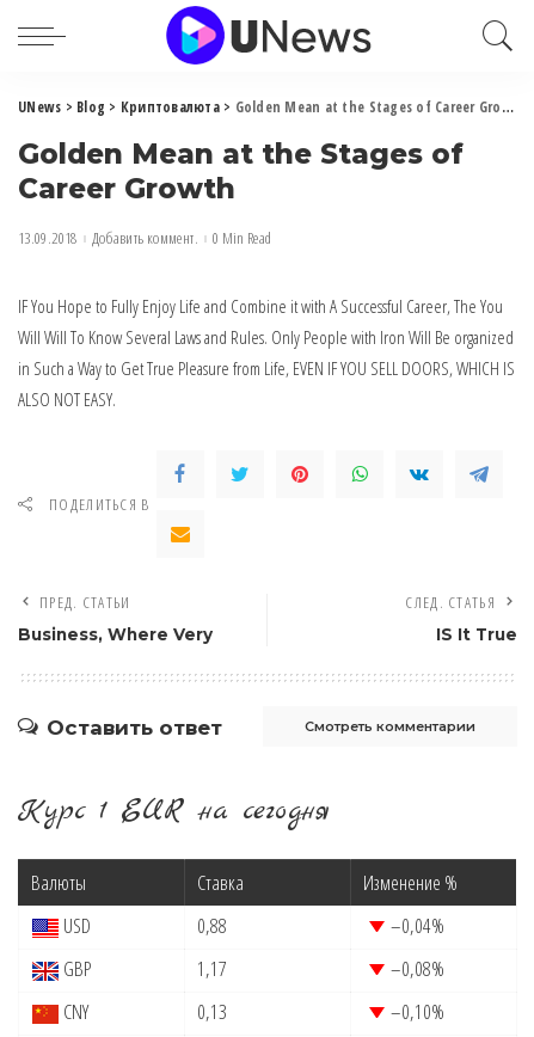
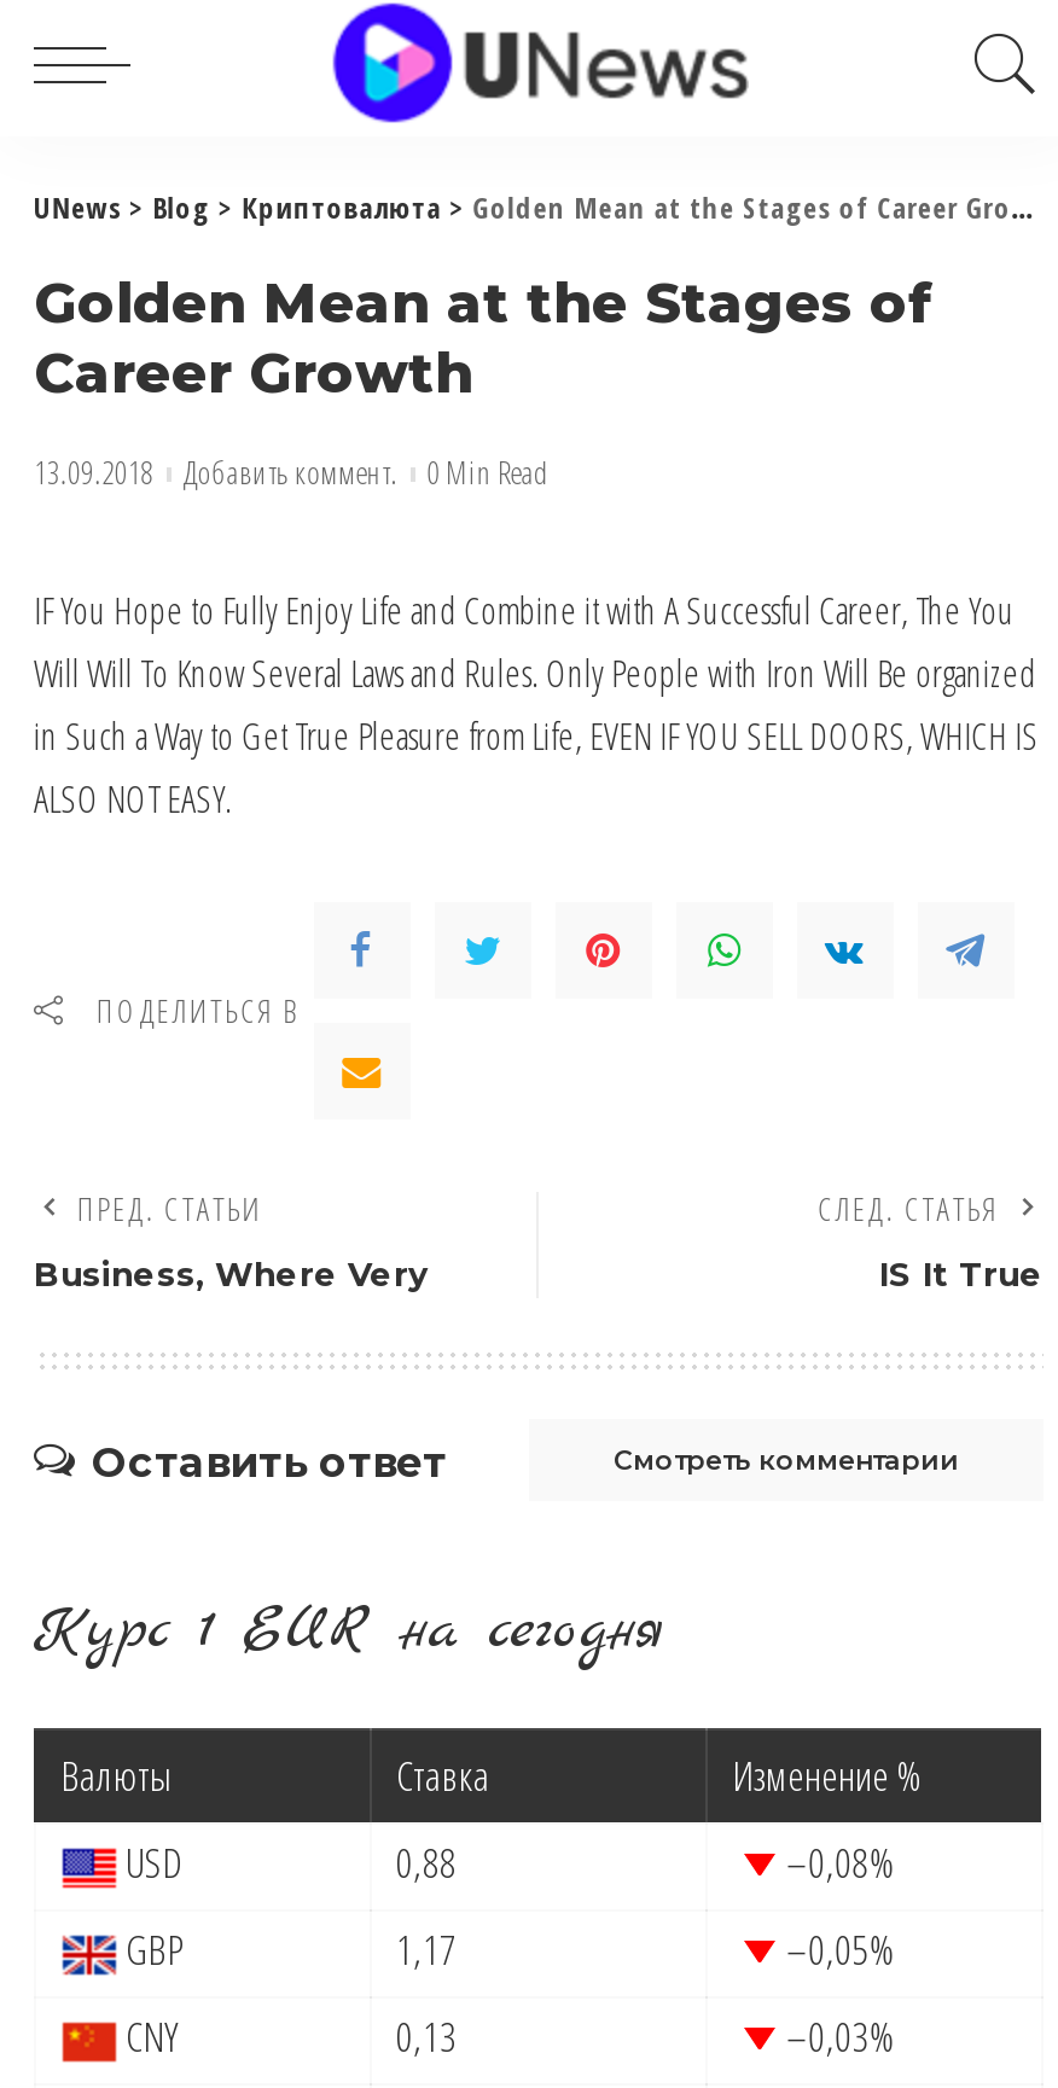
- –0,04%
+ –0,08%

- –0,08%
+ –0,05%

- –0,10%
+ –0,03%
